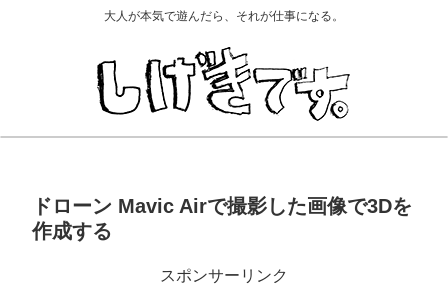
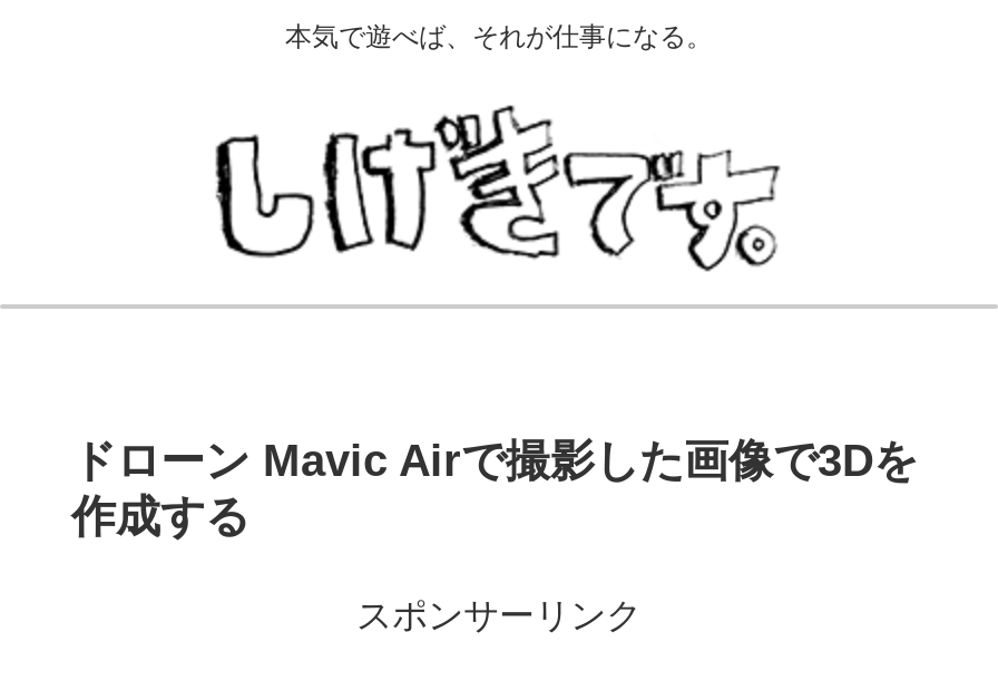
- 大人が本気で遊んだら、それが仕事になる。
+ 本気で遊べば、それが仕事になる。
